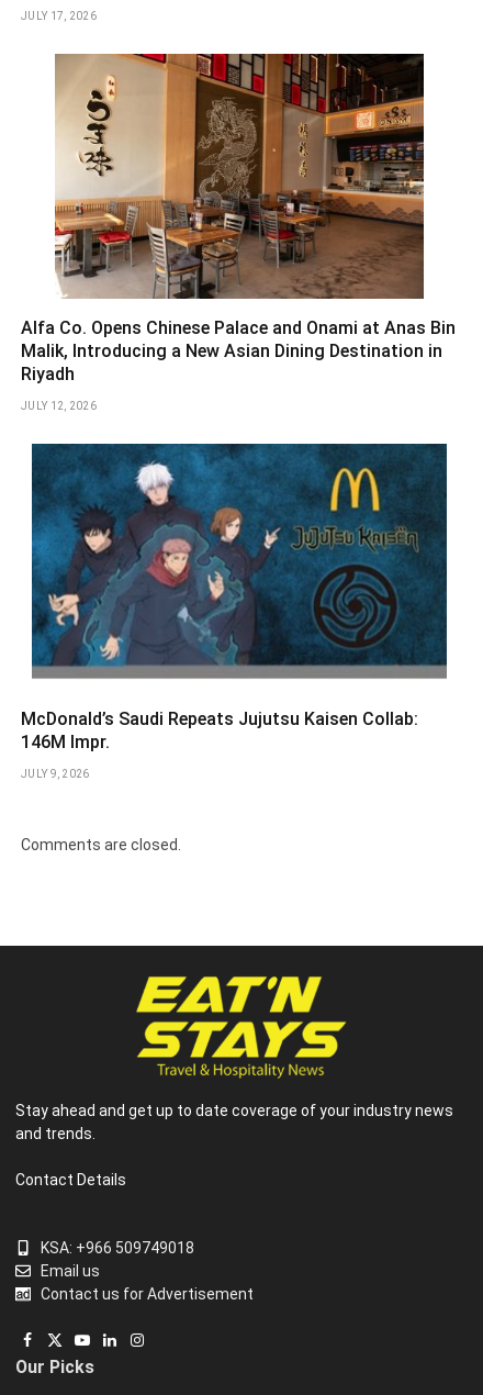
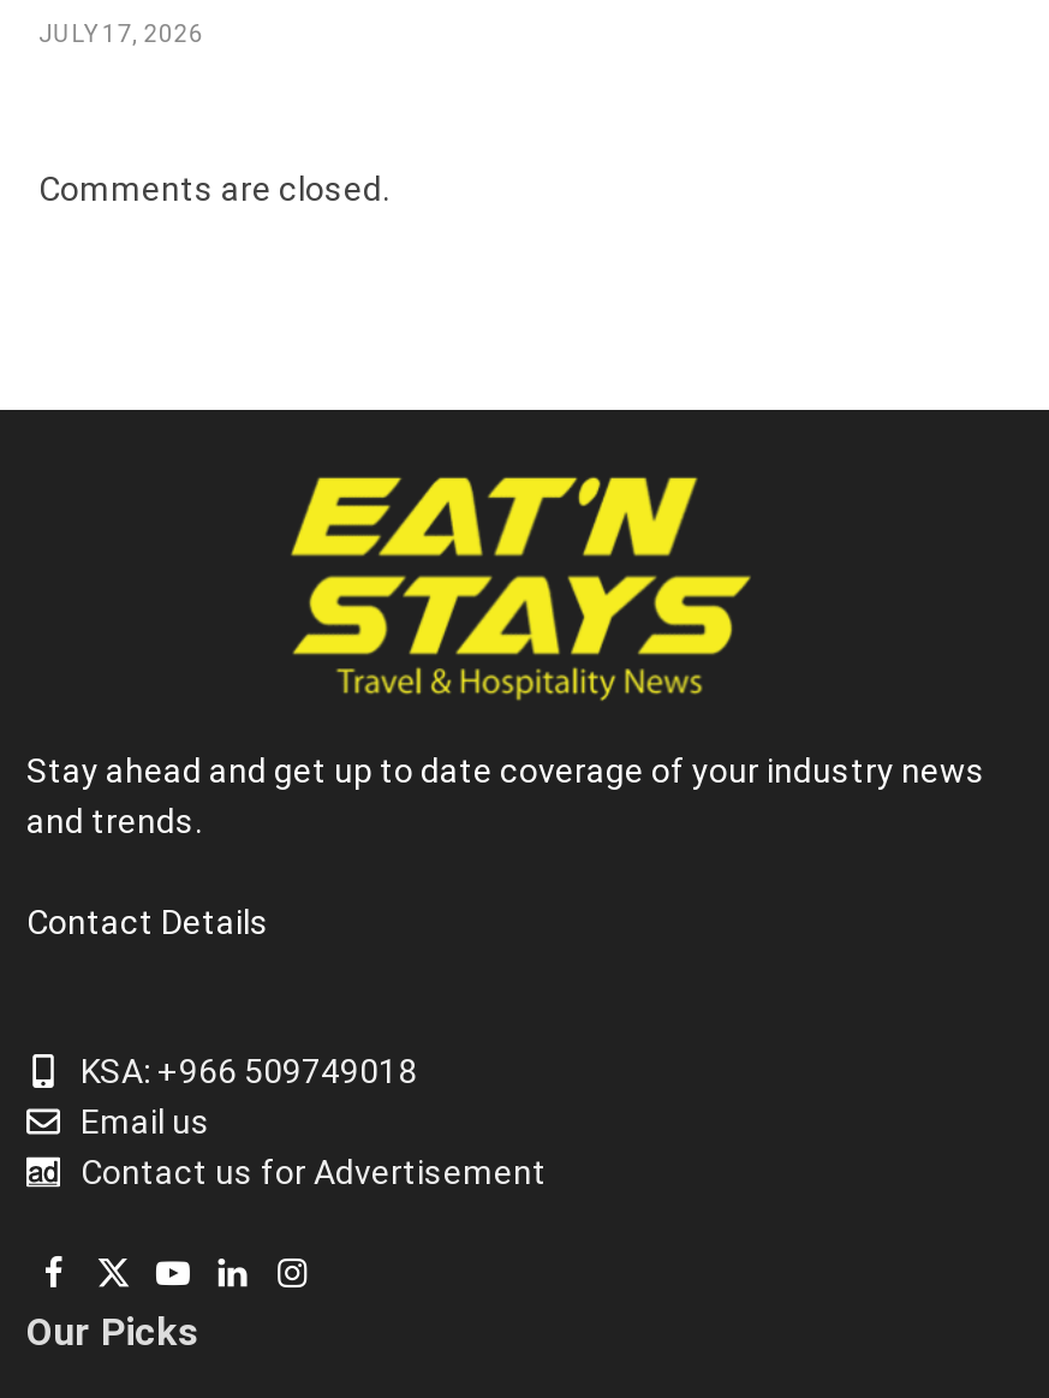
- [image]
- Alfa Co. Opens Chinese Palace and Onami at Anas Bin
- Malik, Introducing a New Asian Dining Destination in
- Riyadh
- JULY 12, 2026

- [image]
- McDonald’s Saudi Repeats Jujutsu Kaisen Collab:
- 146M Impr.
- JULY 9, 2026
